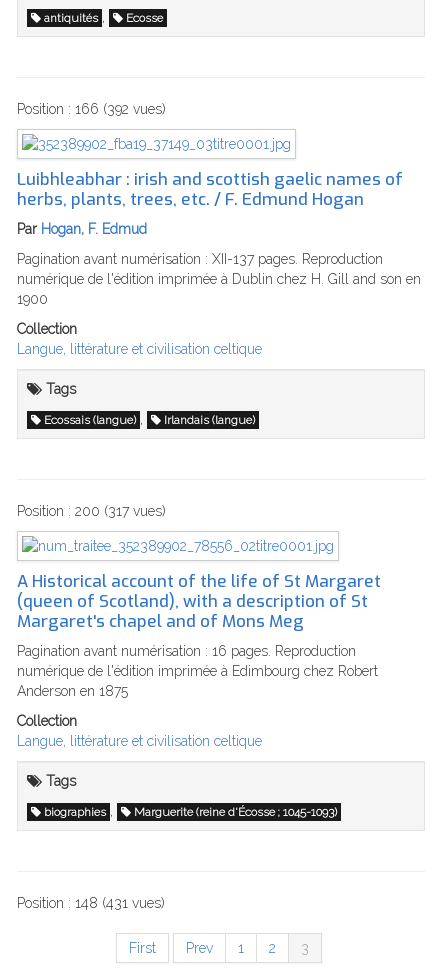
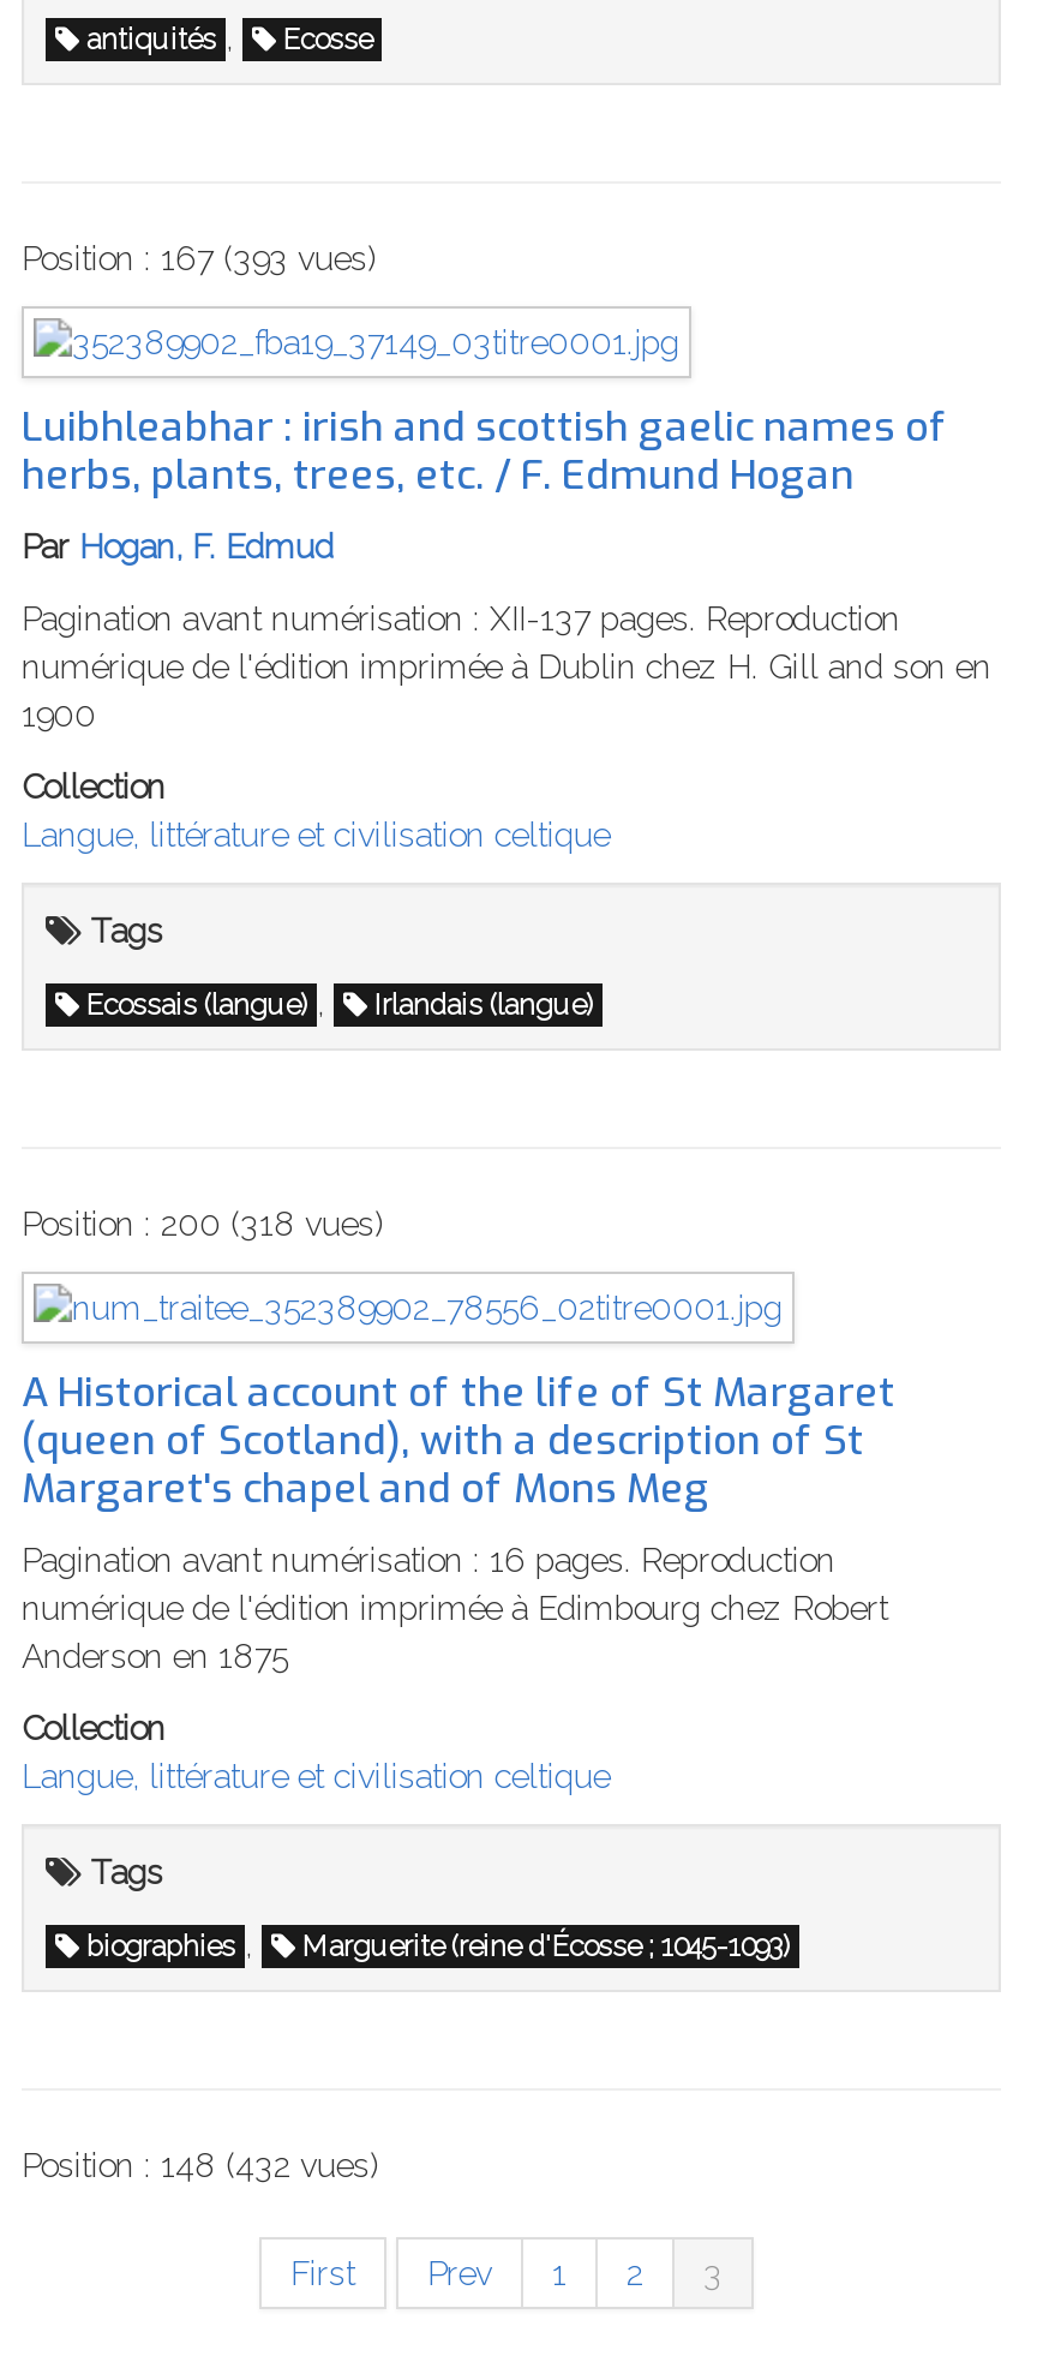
- Position : 166 (392 vues)
+ Position : 167 (393 vues)

- Position : 200 (317 vues)
+ Position : 200 (318 vues)

- Position : 148 (431 vues)
+ Position : 148 (432 vues)
